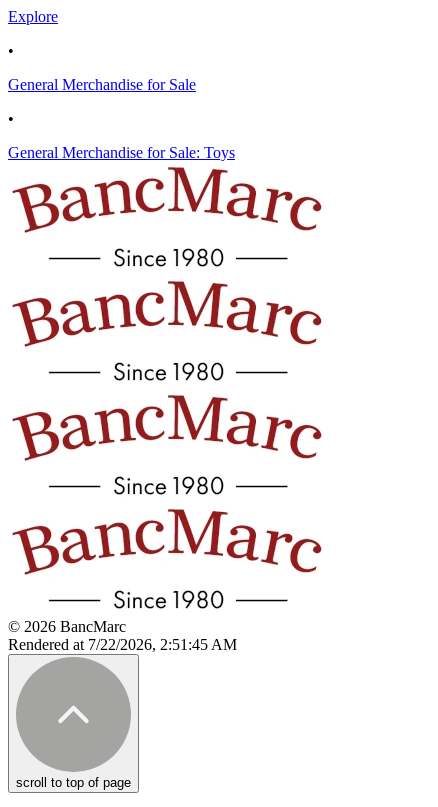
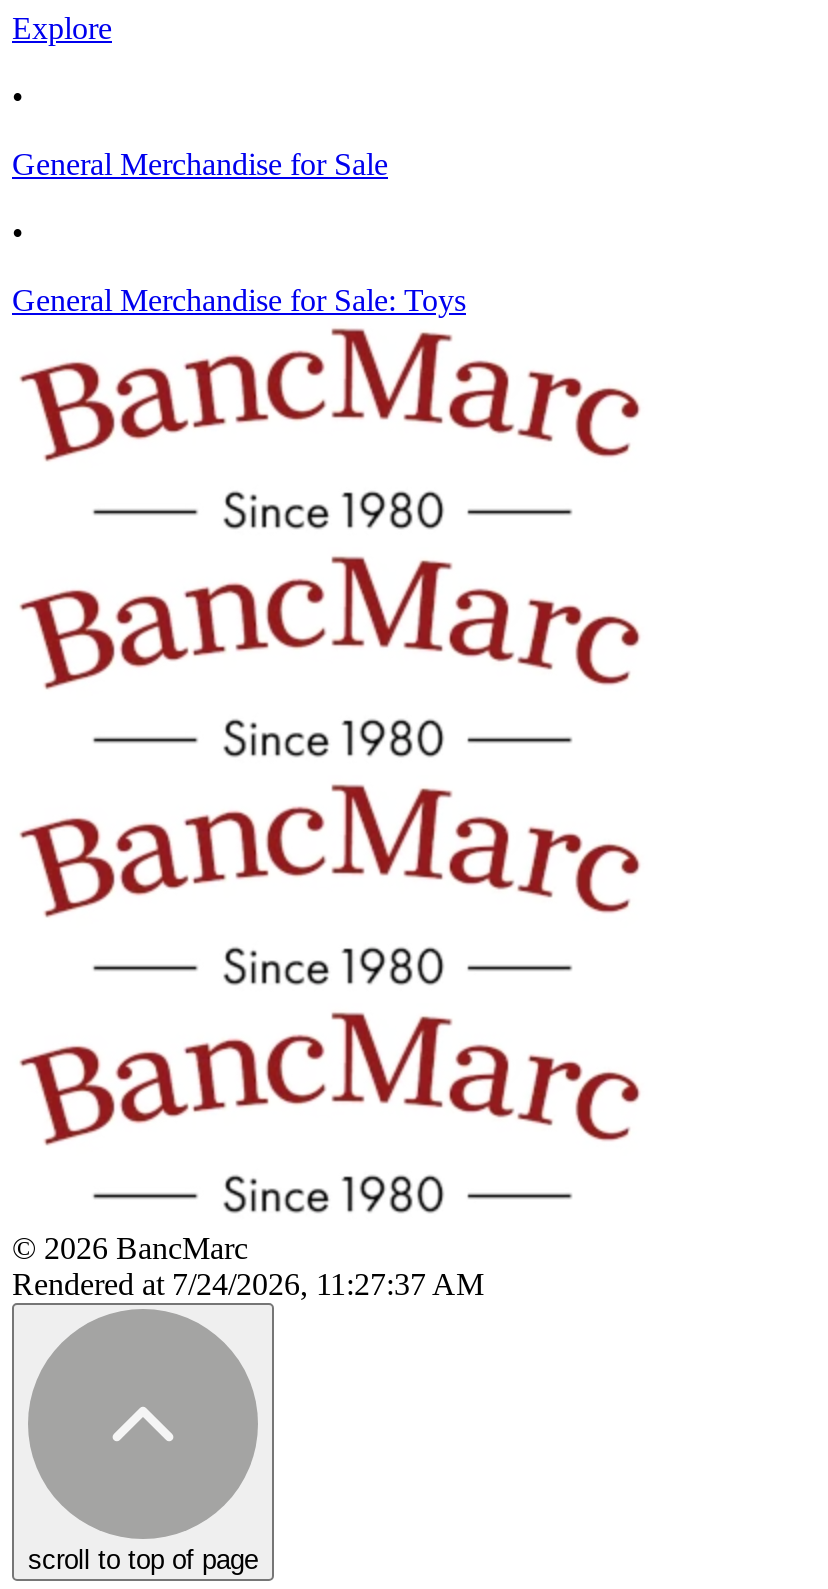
- Rendered at 7/22/2026, 2:51:45 AM
+ Rendered at 7/24/2026, 11:27:37 AM
